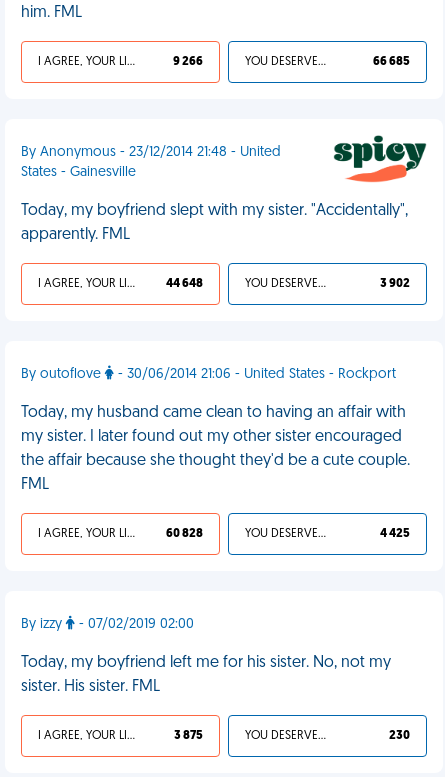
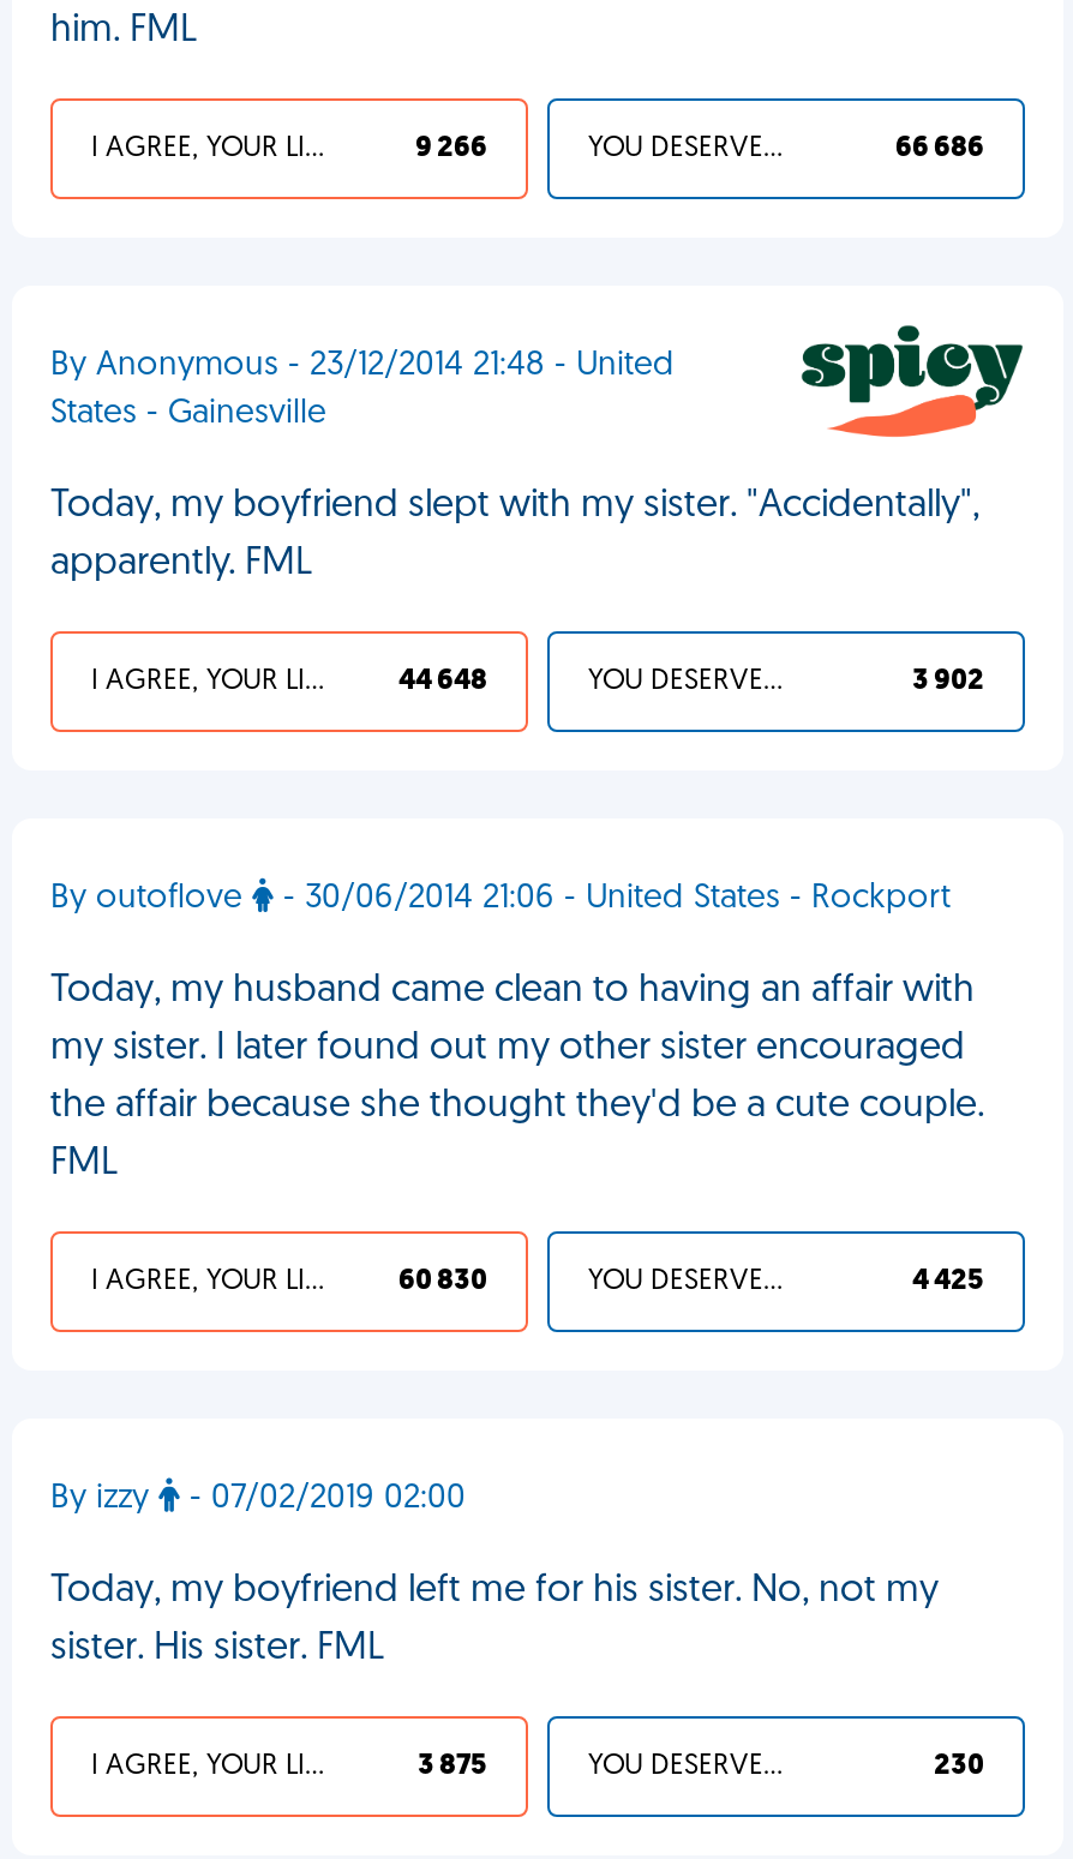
- 66 685
+ 66 686

- 60 828
+ 60 830
